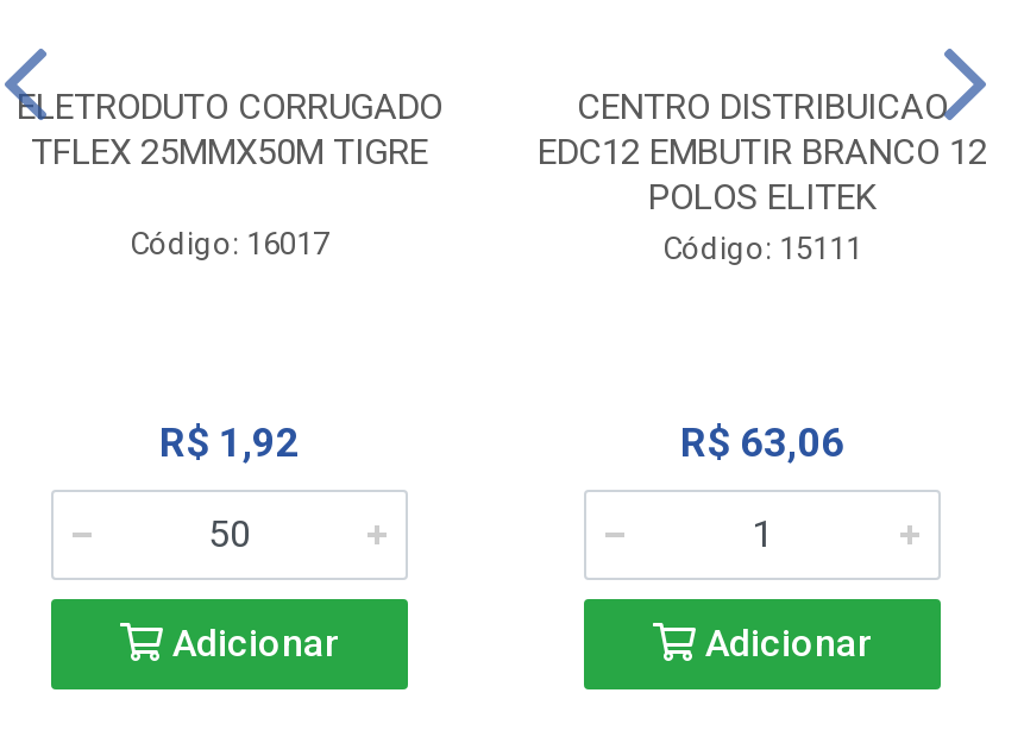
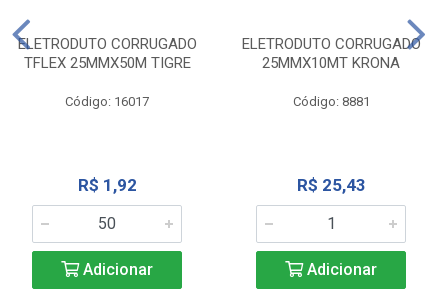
- CENTRO DISTRIBUICAO
- EDC12 EMBUTIR BRANCO 12
- POLOS ELITEK
- Código: 15111
+ ELETRODUTO CORRUGADO
+ 25MMX10MT KRONA
+ Código: 8881

- R$ 63,06
+ R$ 25,43
